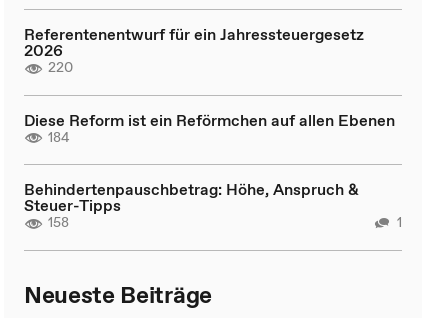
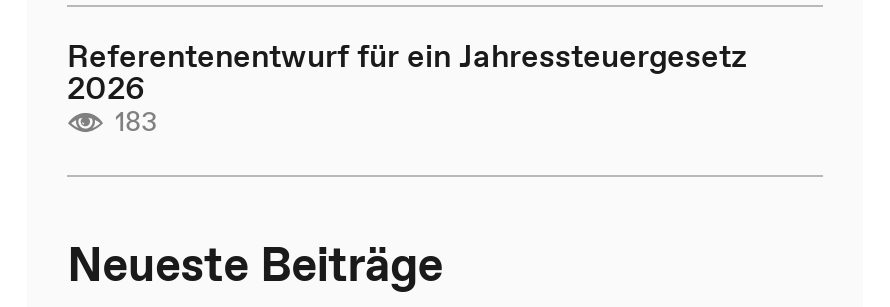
- 220
- Diese Reform ist ein Reförmchen auf allen Ebenen
- 184
- Behindertenpauschbetrag: Höhe, Anspruch &
- Steuer-Tipps
- 158
- 1
+ 183
